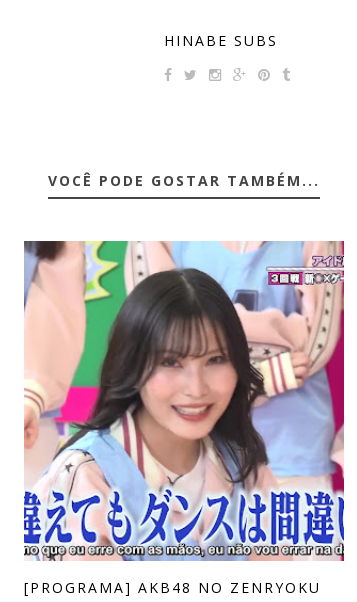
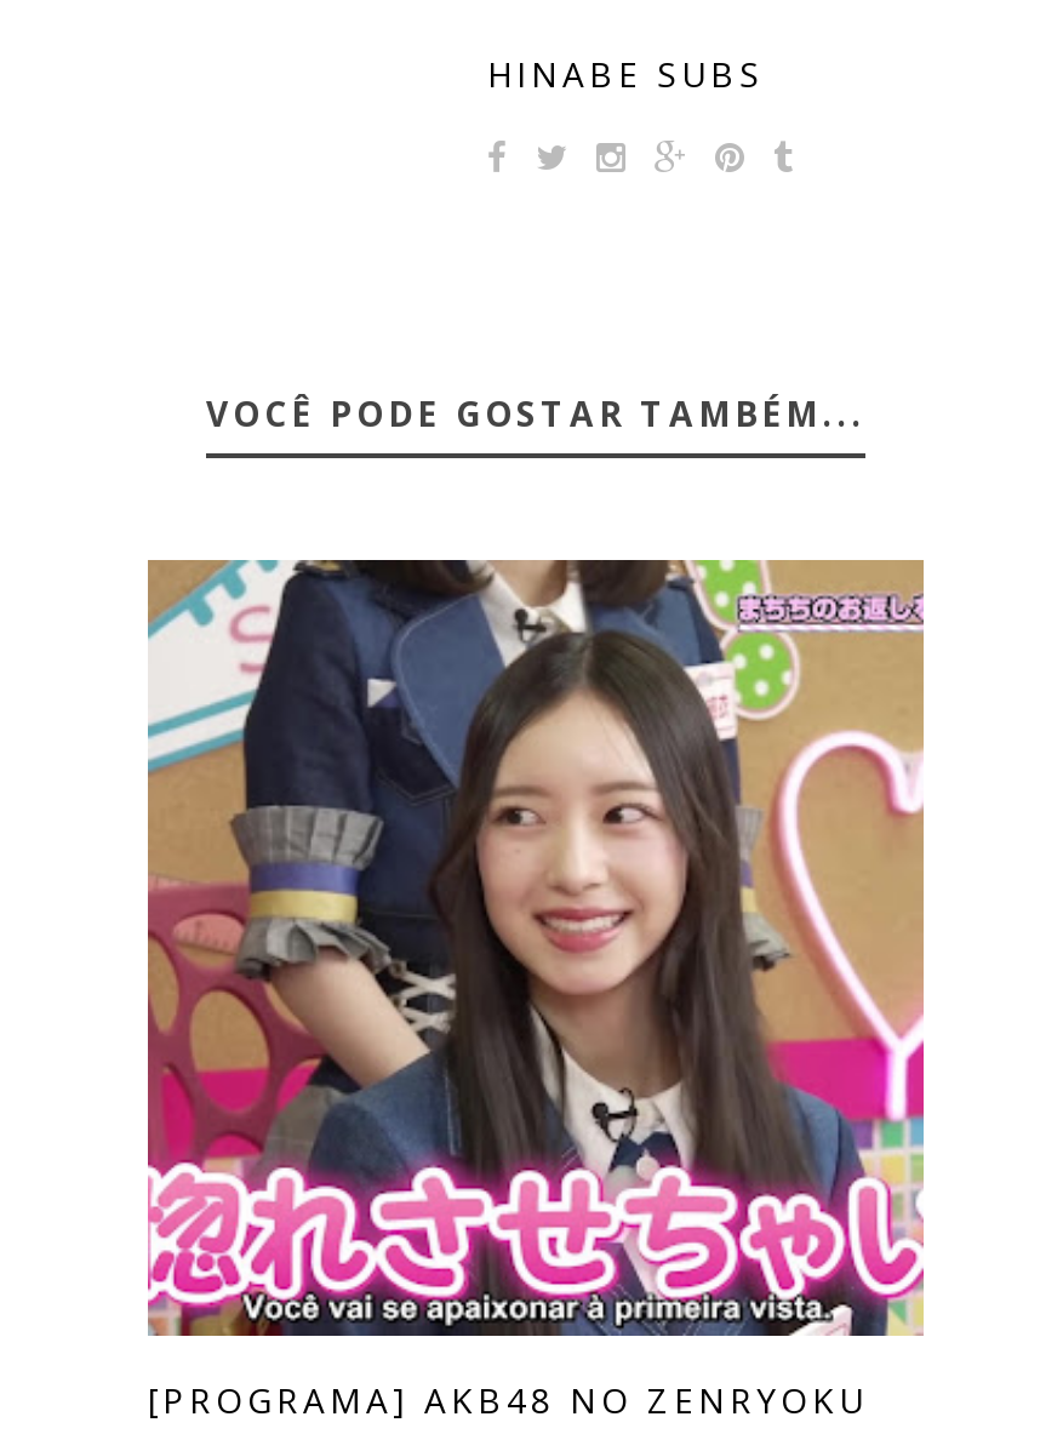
- [image]
+ [image]
